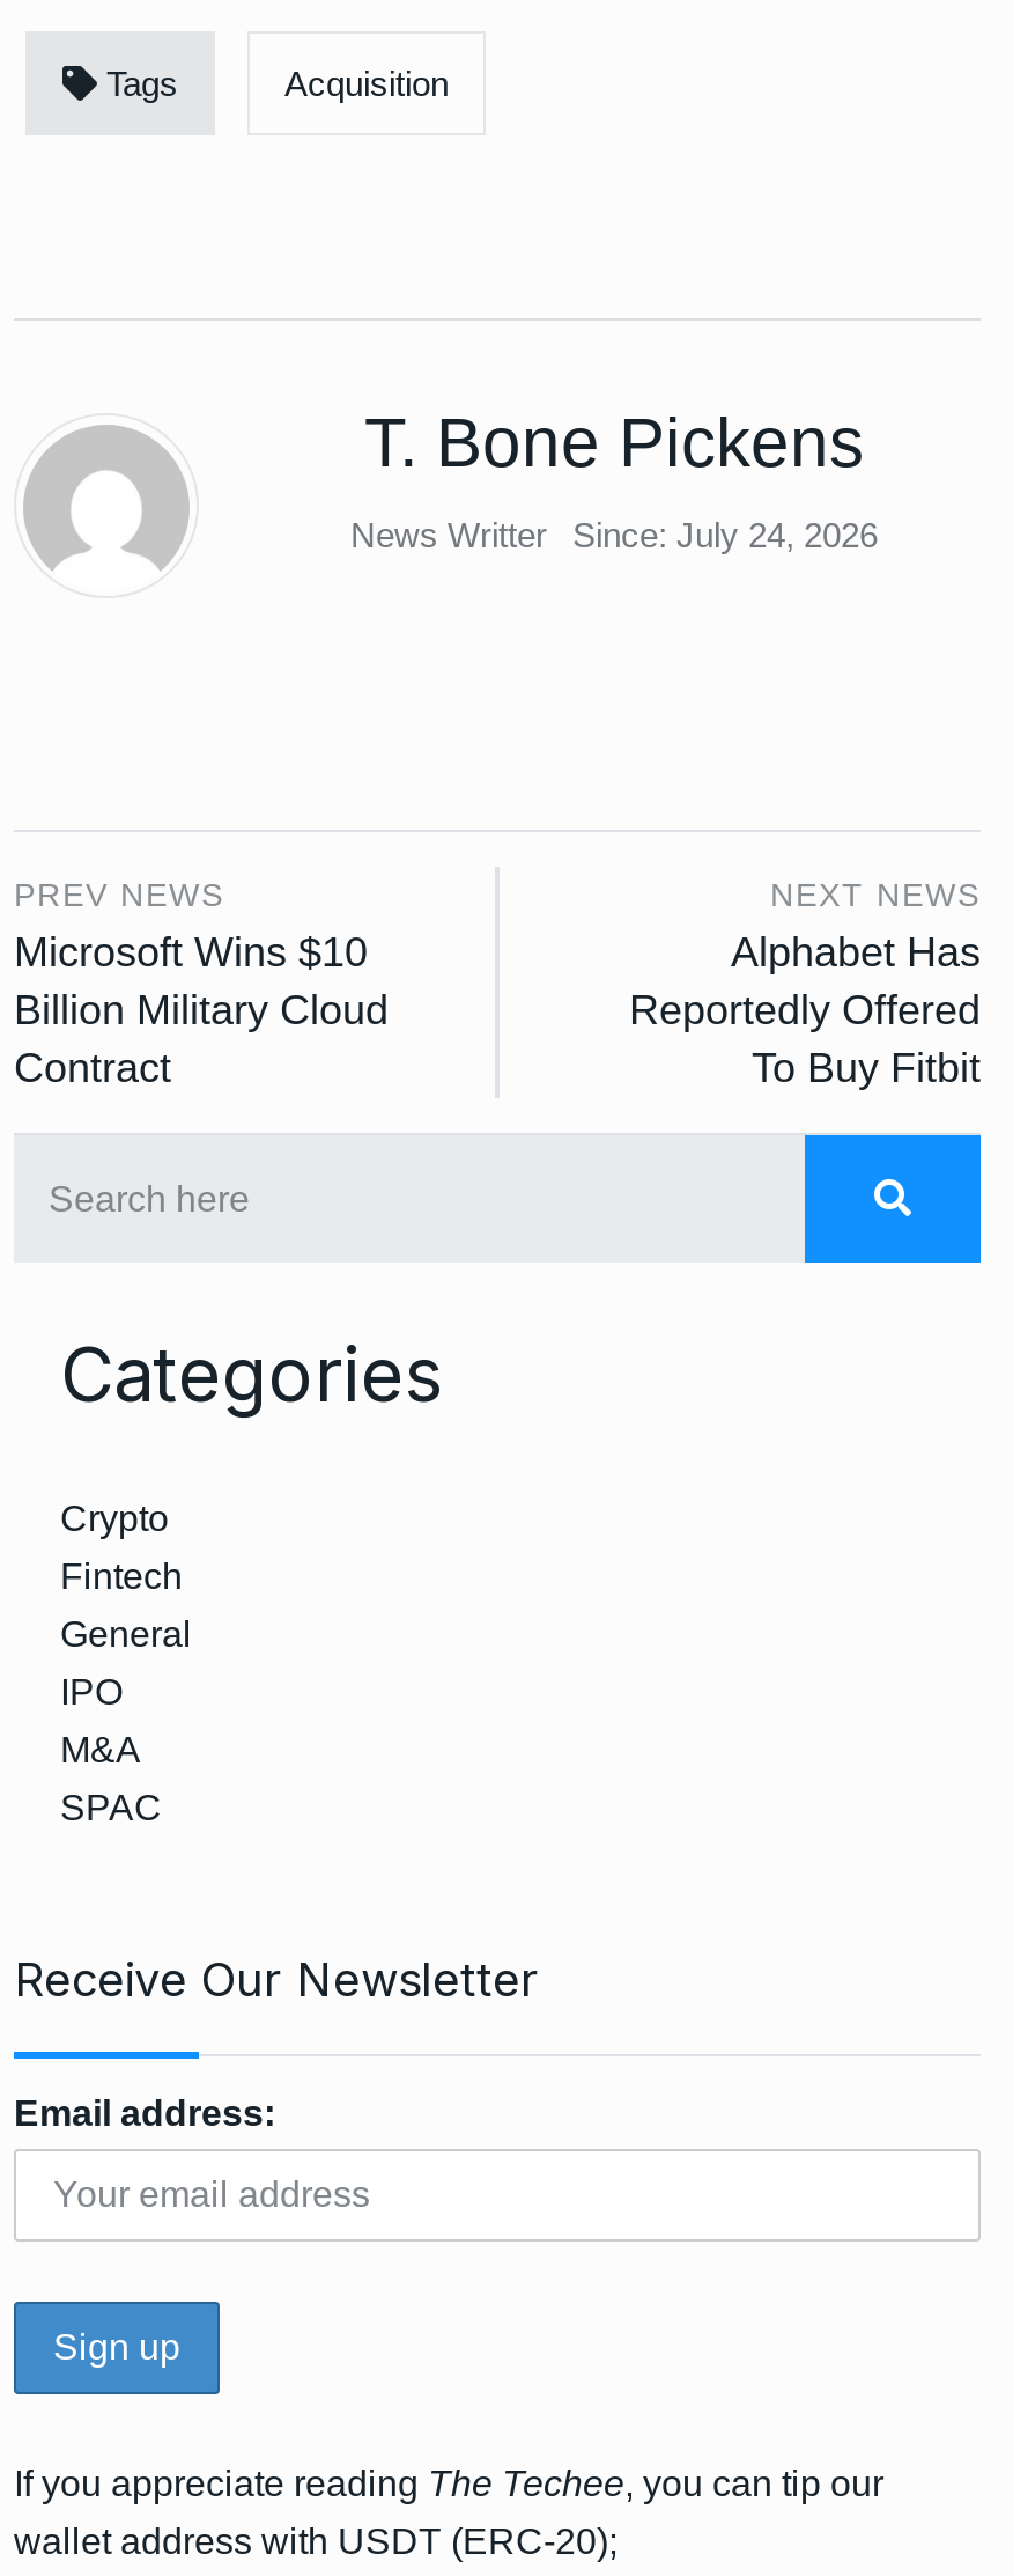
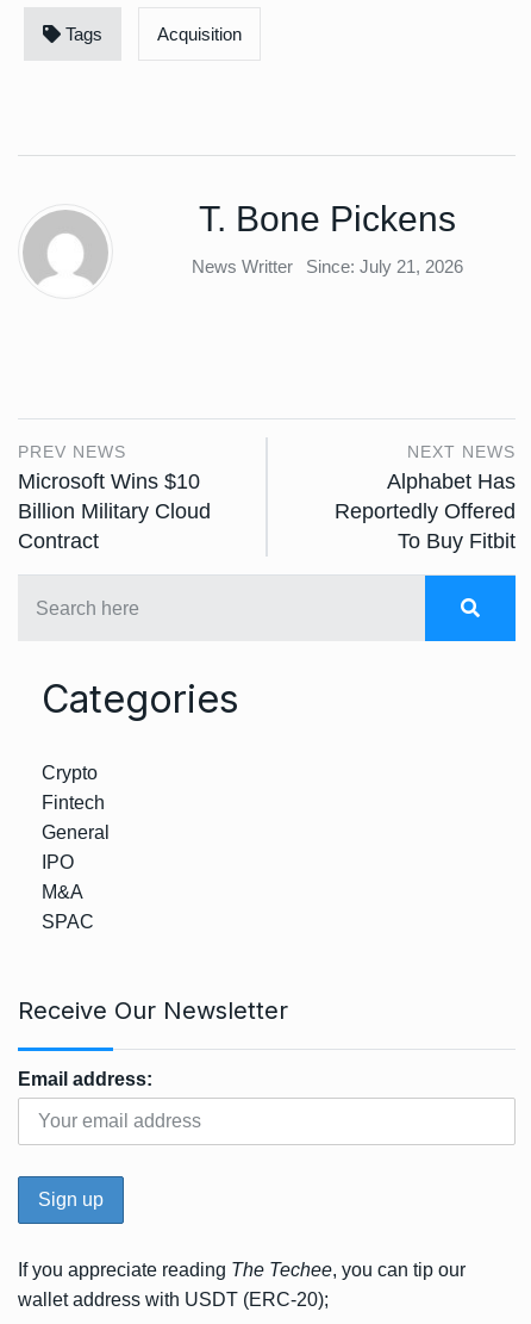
- News Writter Since: July 24, 2026
+ News Writter Since: July 21, 2026
